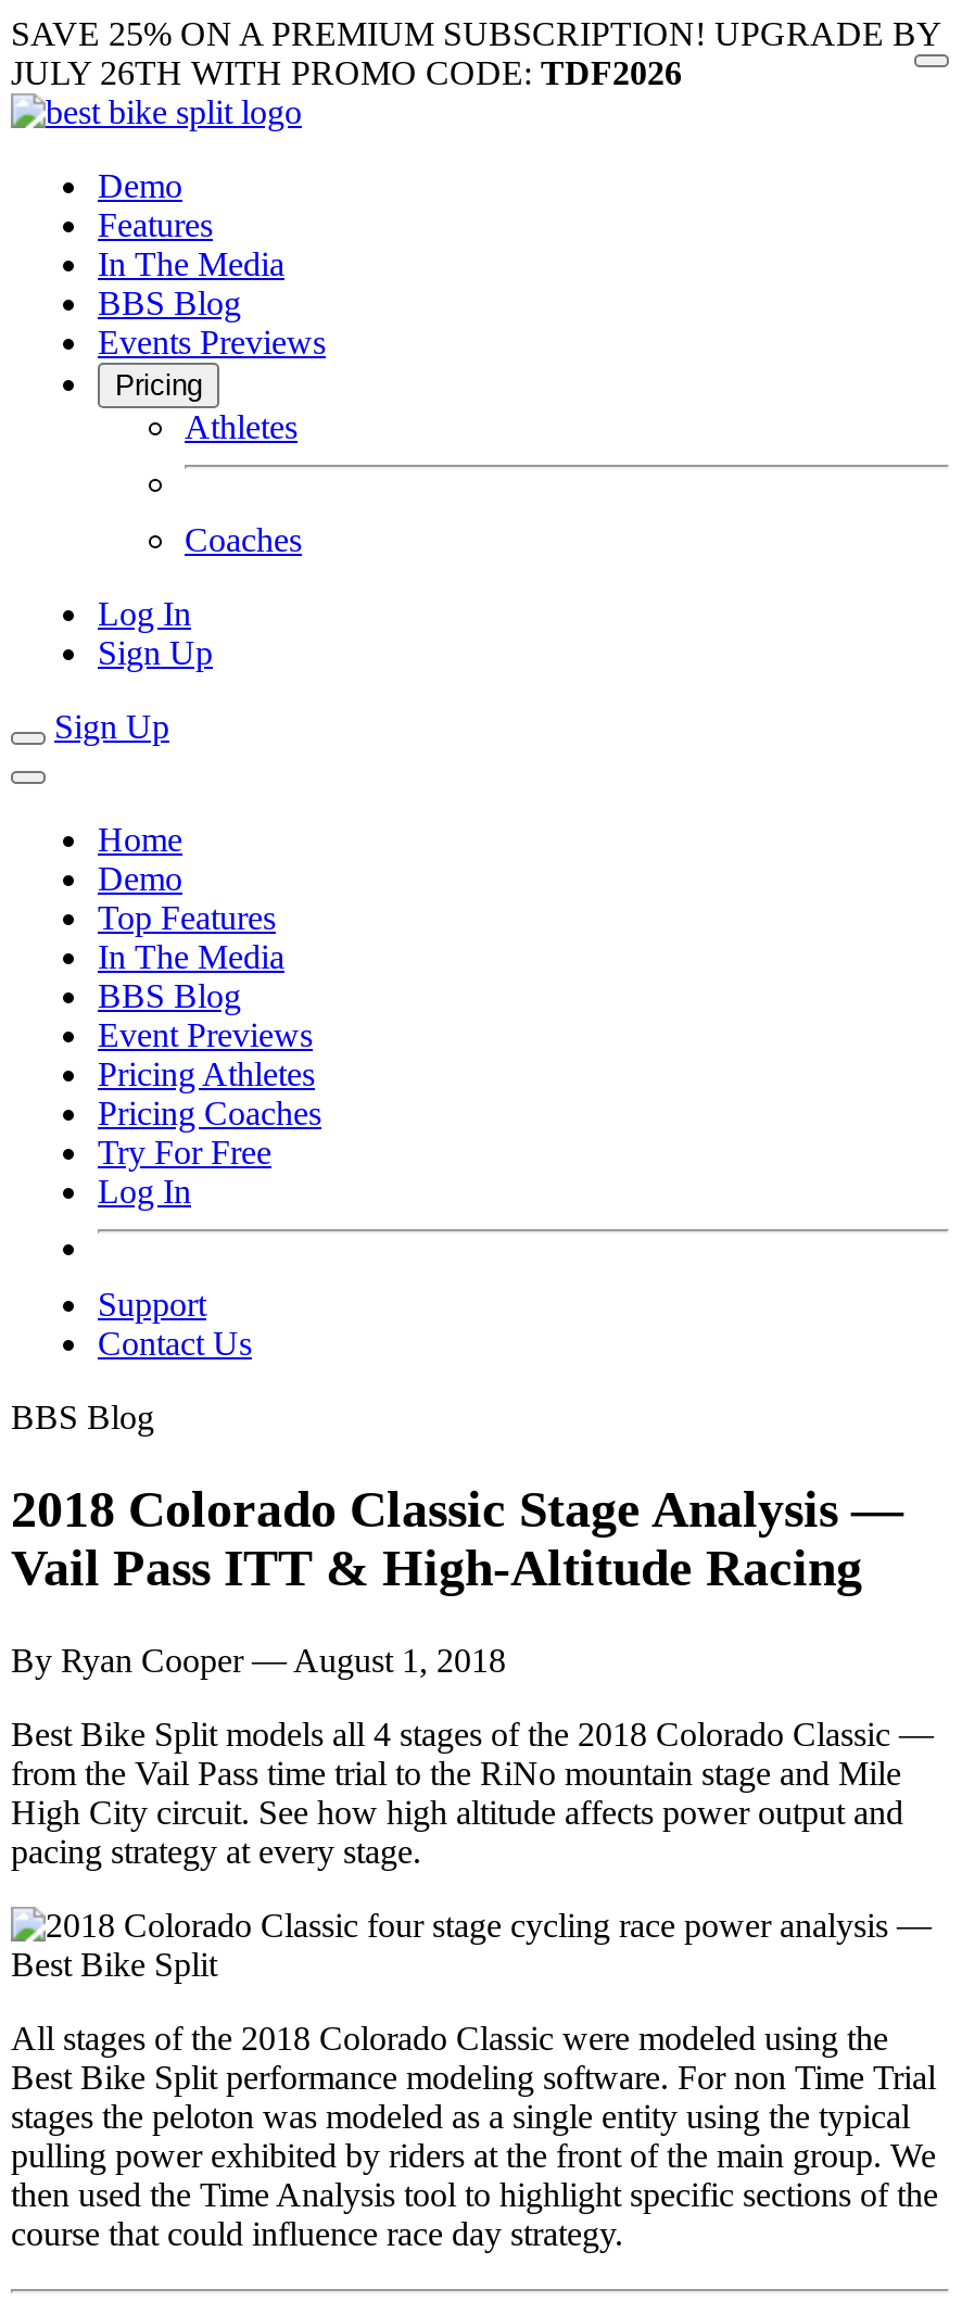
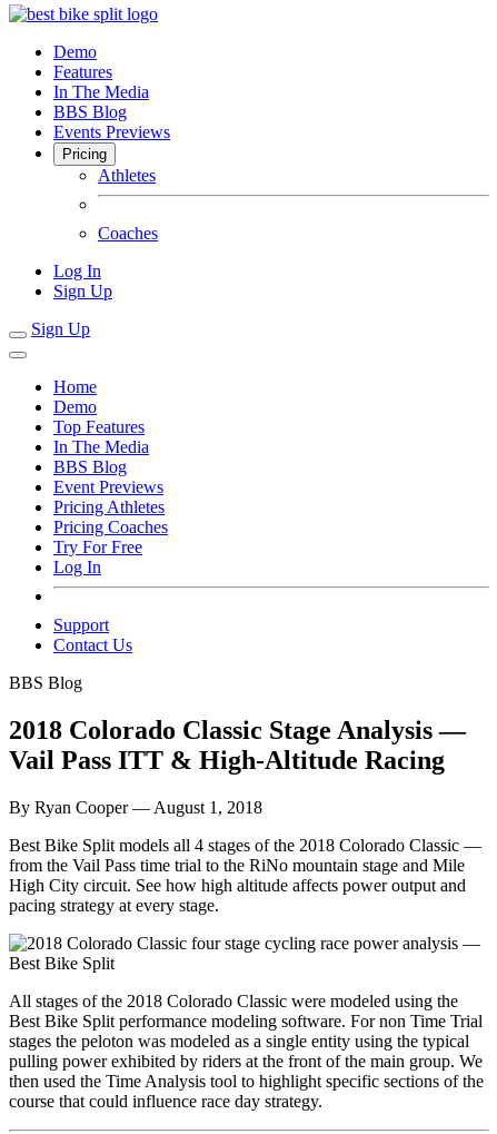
- SAVE 25% ON A PREMIUM SUBSCRIPTION! UPGRADE BY
- JULY 26TH WITH PROMO CODE: TDF2026
